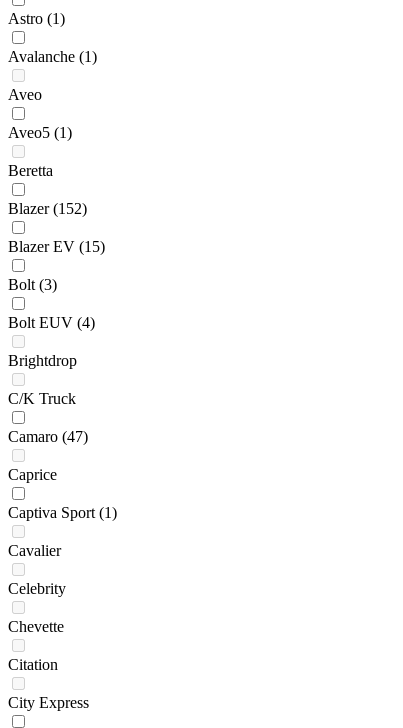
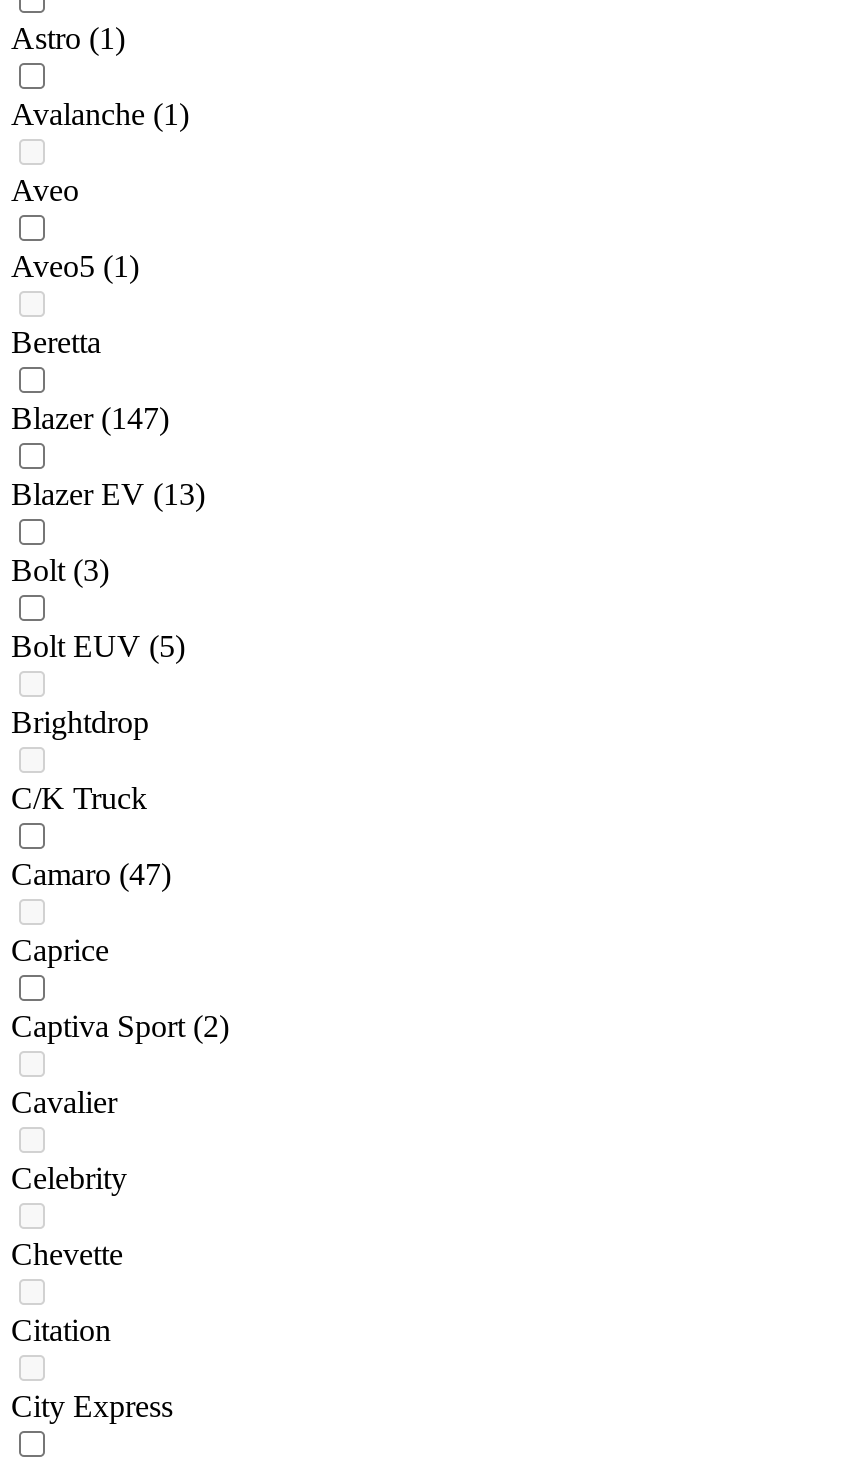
- Blazer (152)
+ Blazer (147)

- Blazer EV (15)
+ Blazer EV (13)

- Bolt EUV (4)
+ Bolt EUV (5)

- Captiva Sport (1)
+ Captiva Sport (2)
